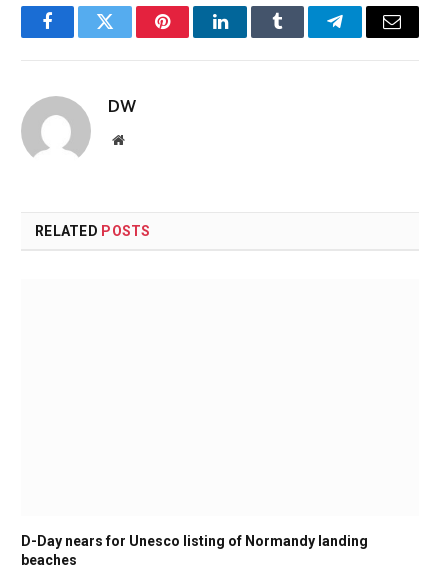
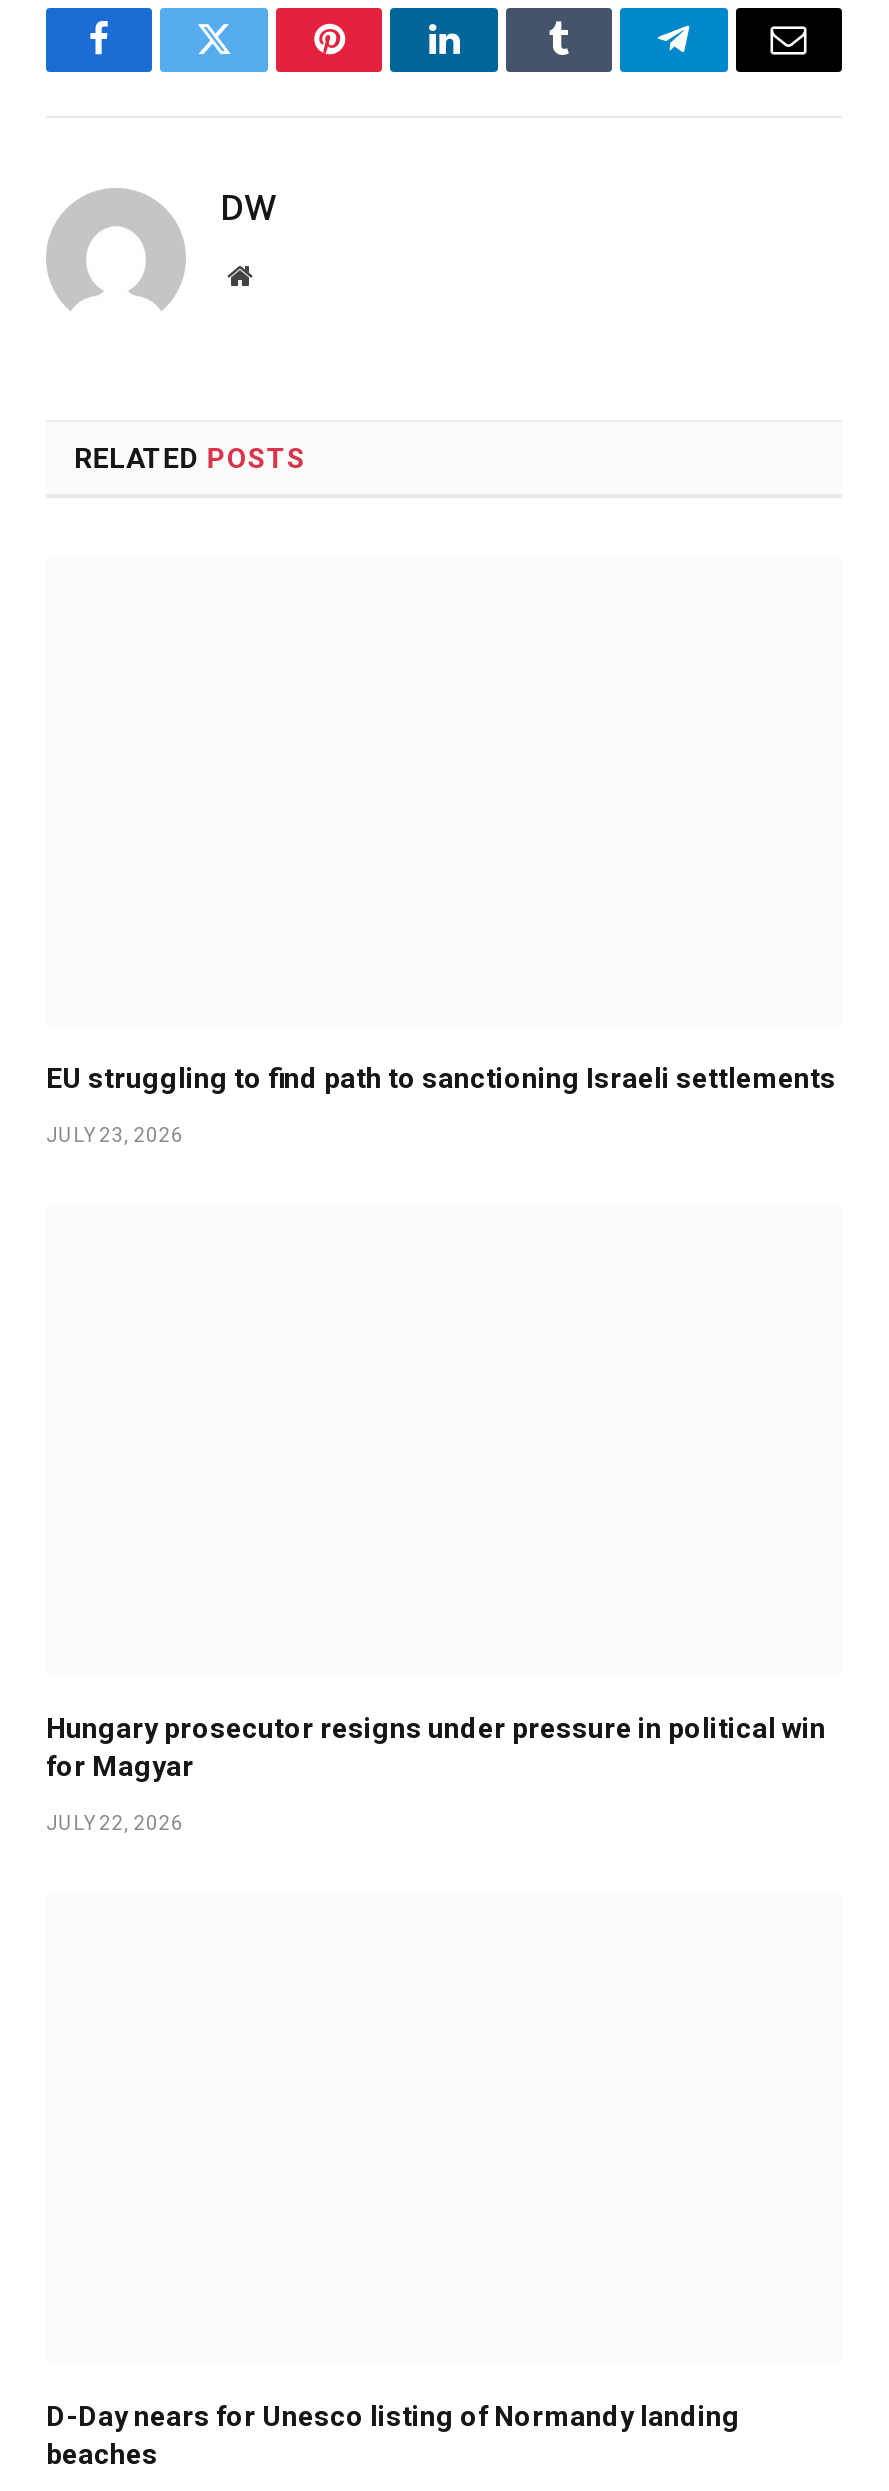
+ EU struggling to find path to sanctioning Israeli settlements
+ JULY 23, 2026

+ Hungary prosecutor resigns under pressure in political win
+ for Magyar
+ JULY 22, 2026
